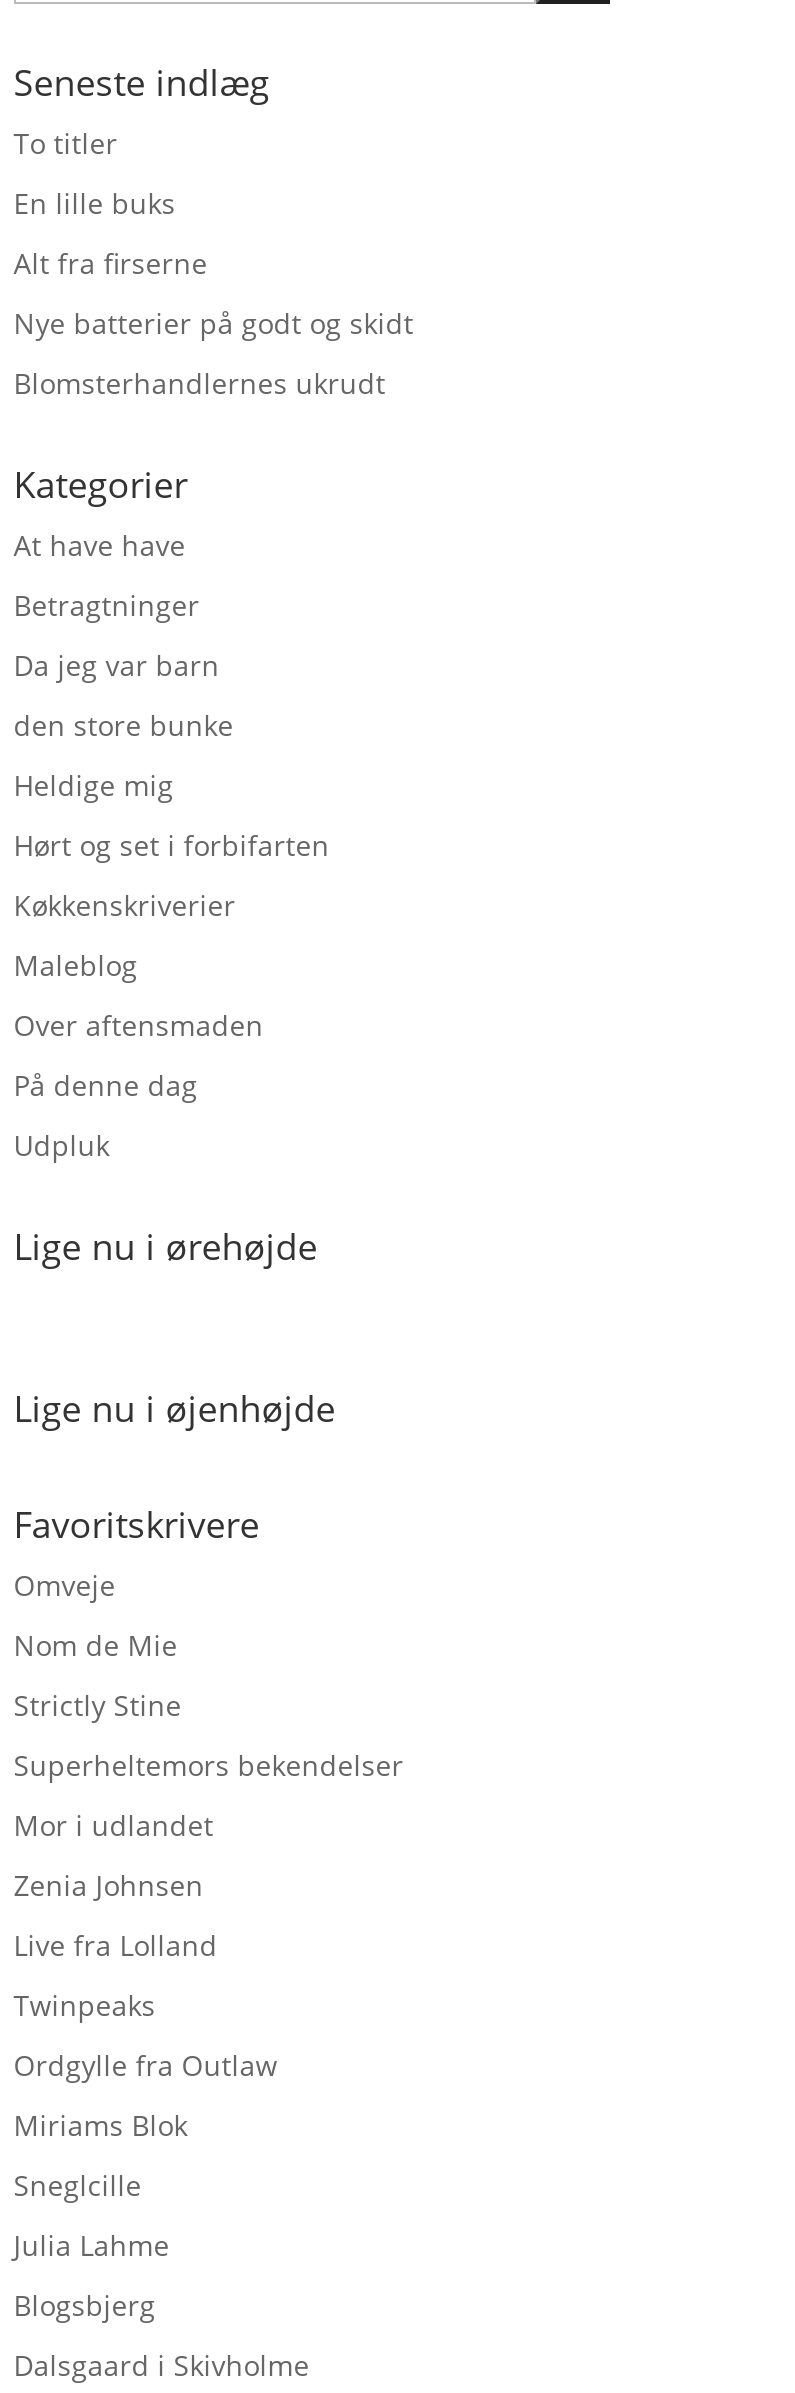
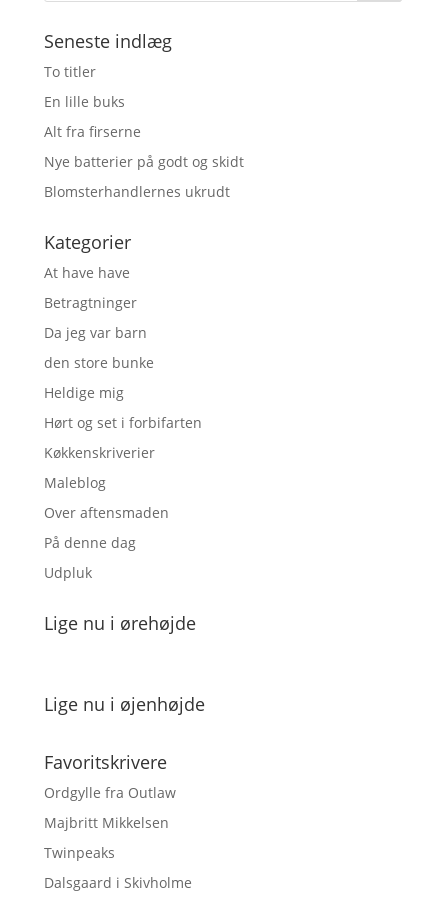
- Omveje
- Nom de Mie
- Strictly Stine
- Superheltemors bekendelser
- Mor i udlandet
- Zenia Johnsen
- Live fra Lolland
- Twinpeaks

- Miriams Blok
- Sneglcille
- Julia Lahme
- Blogsbjerg
+ Majbritt Mikkelsen
+ Twinpeaks
